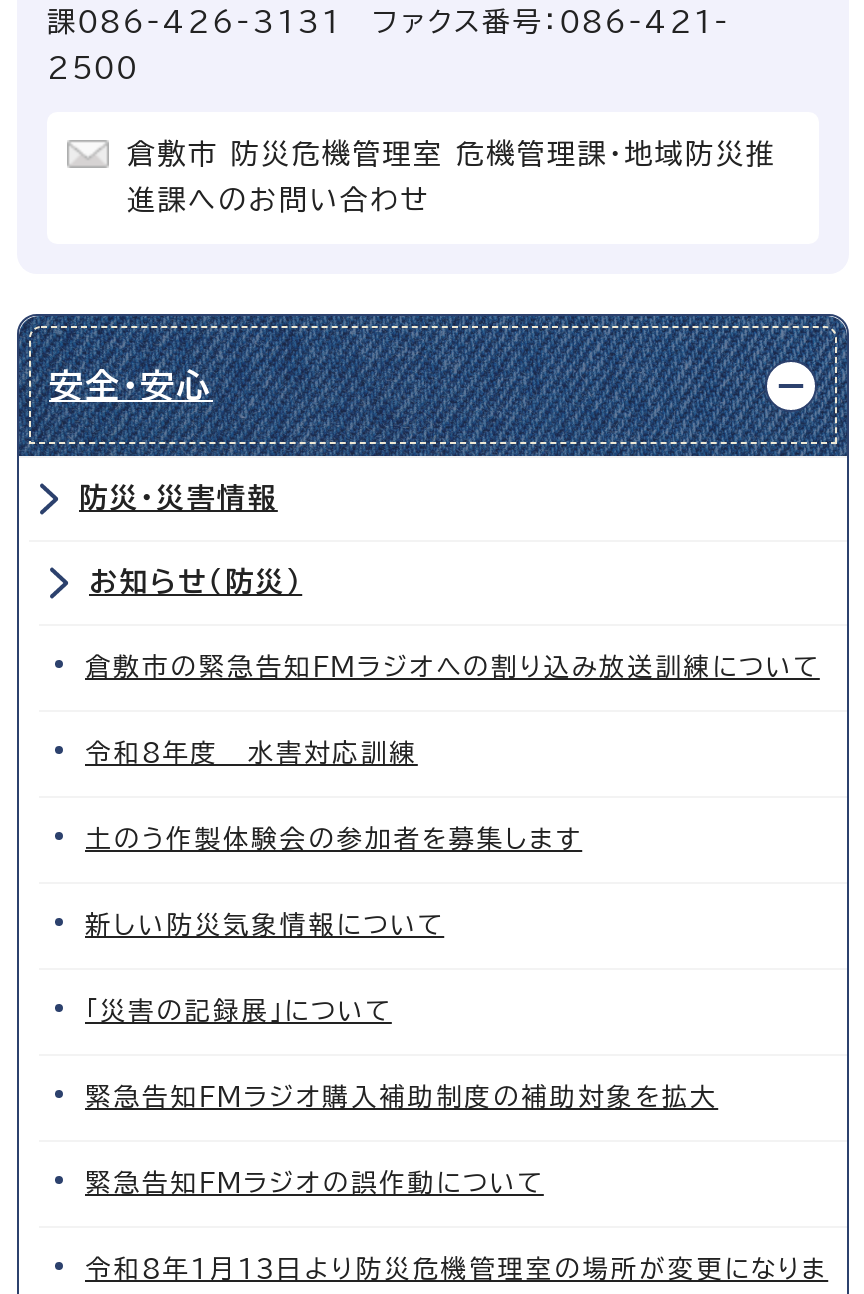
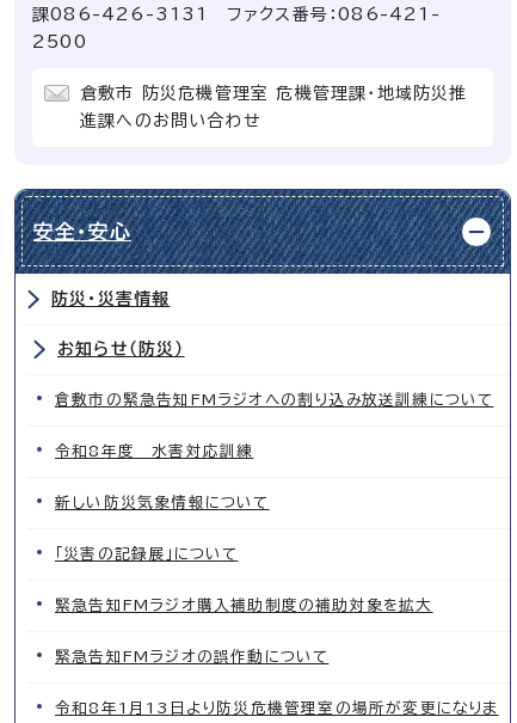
- 土のう作製体験会の参加者を募集します
